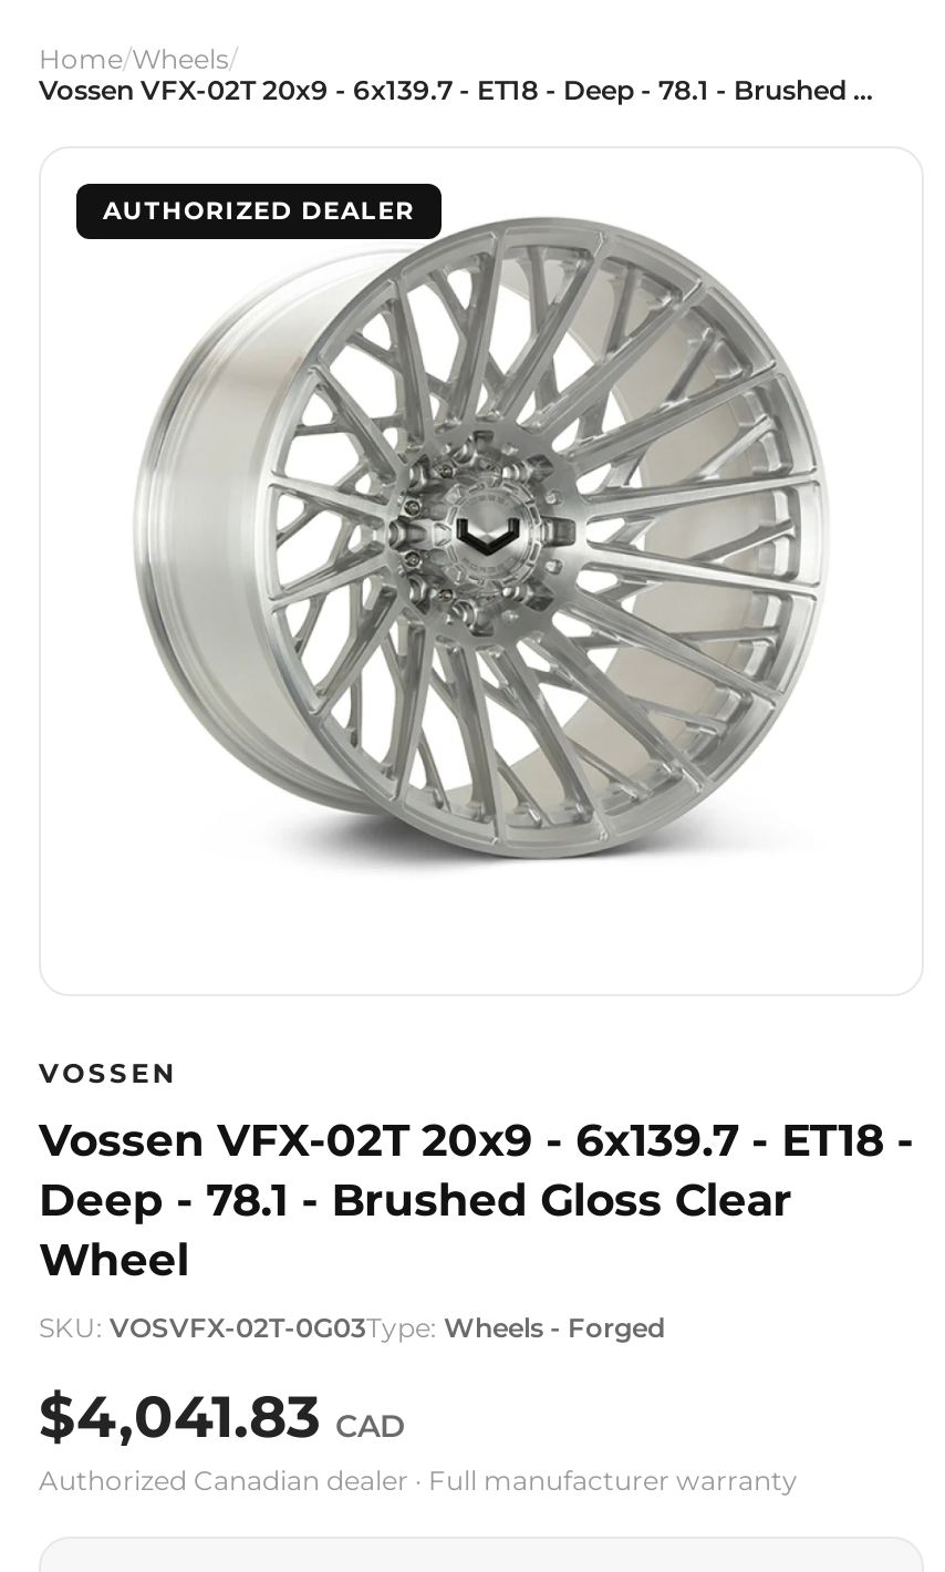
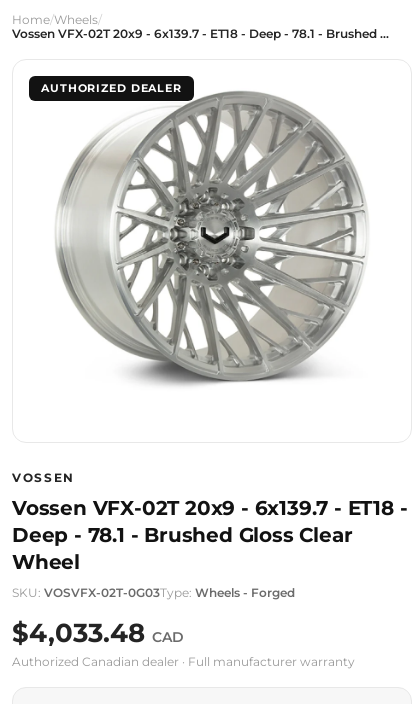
- $4,041.83 CAD
+ $4,033.48 CAD
